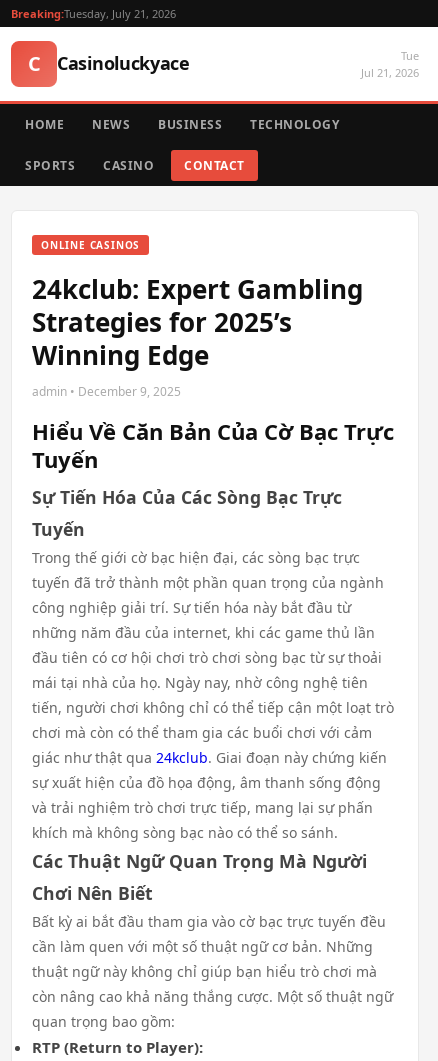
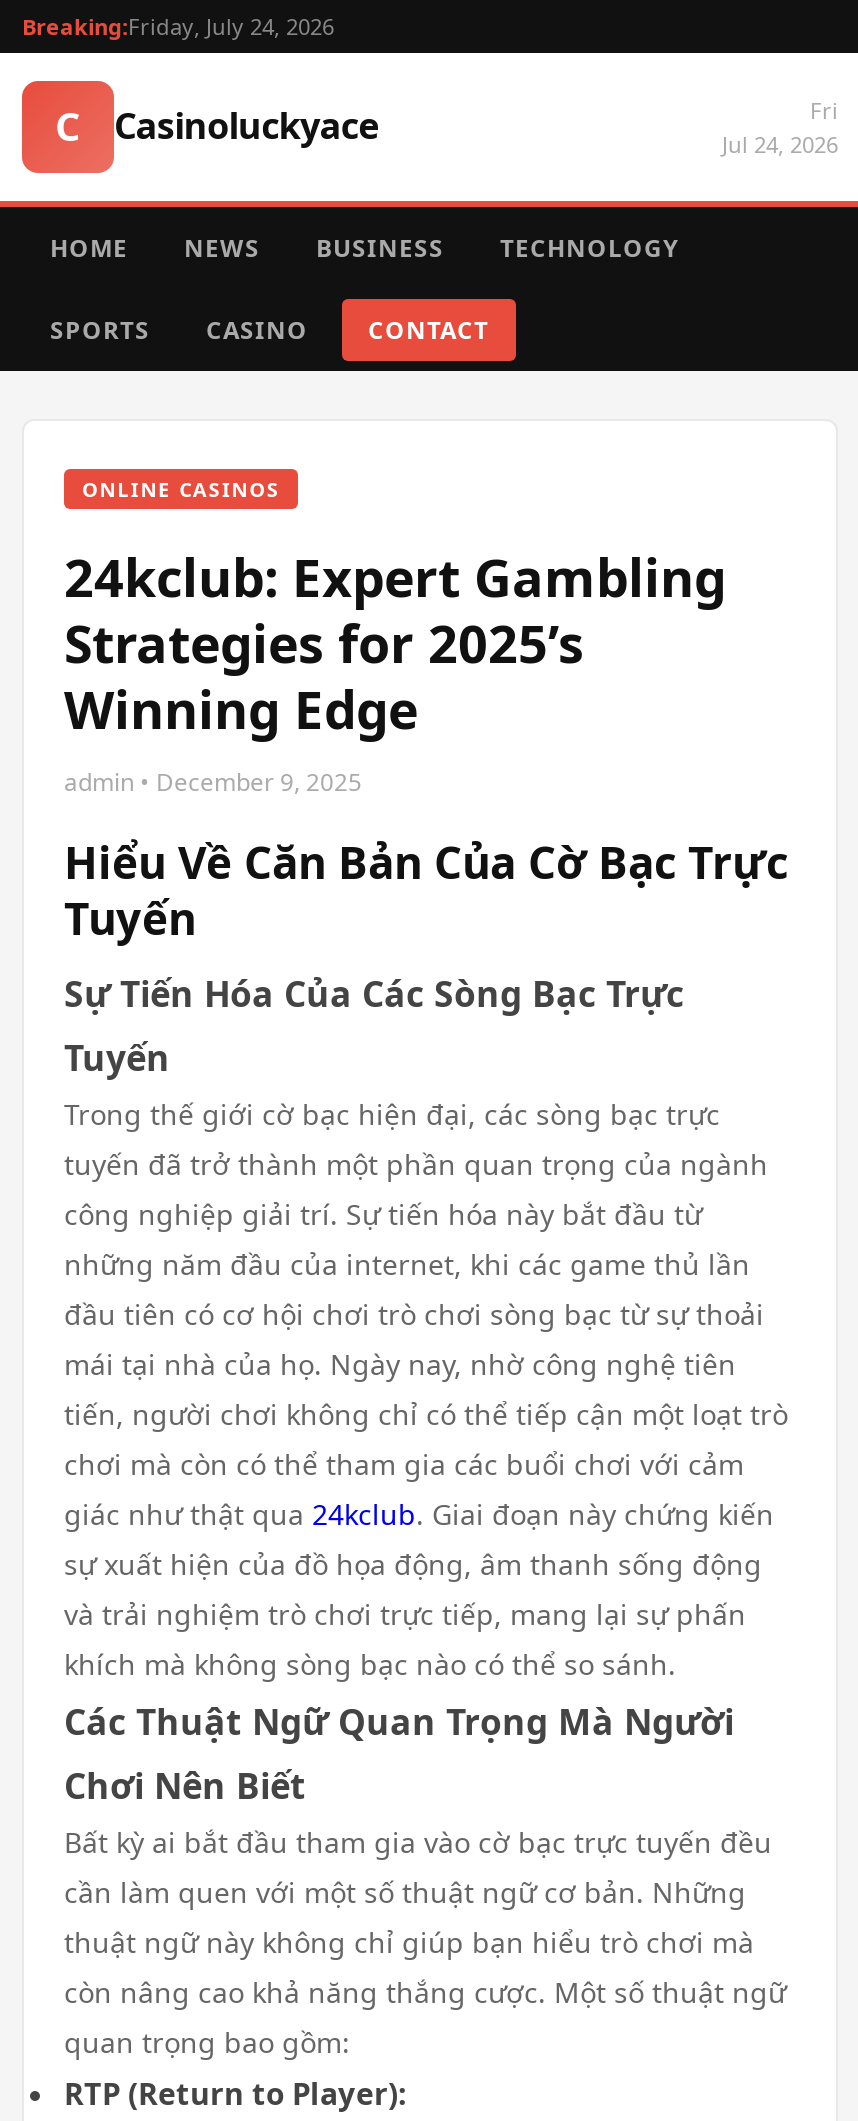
- Breaking:Tuesday, July 21, 2026
+ Breaking:Friday, July 24, 2026

- Tue
- Jul 21, 2026
+ Fri
+ Jul 24, 2026
